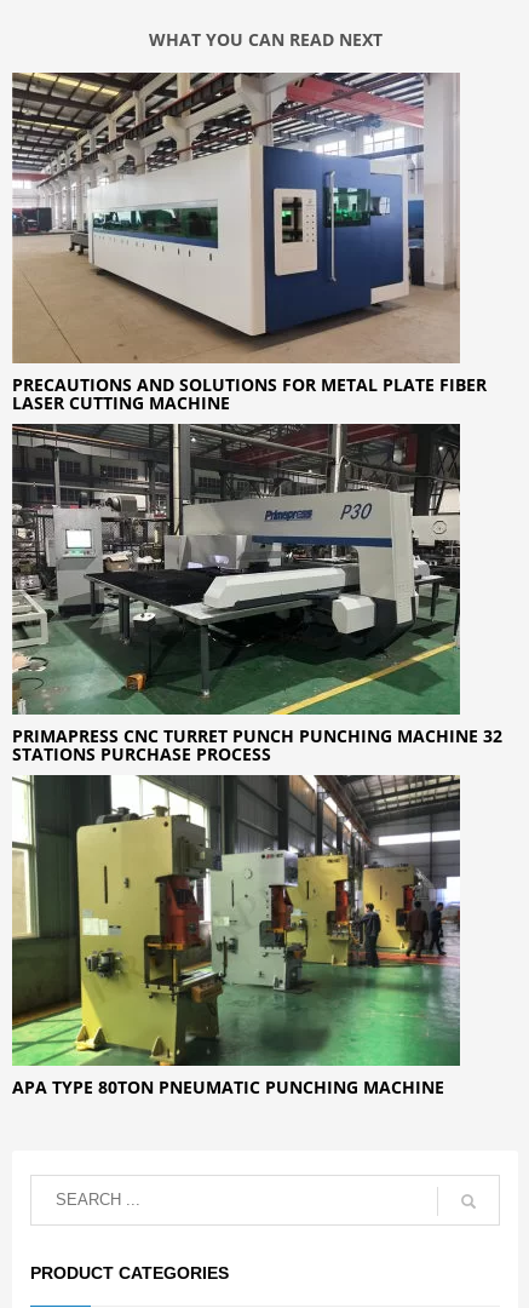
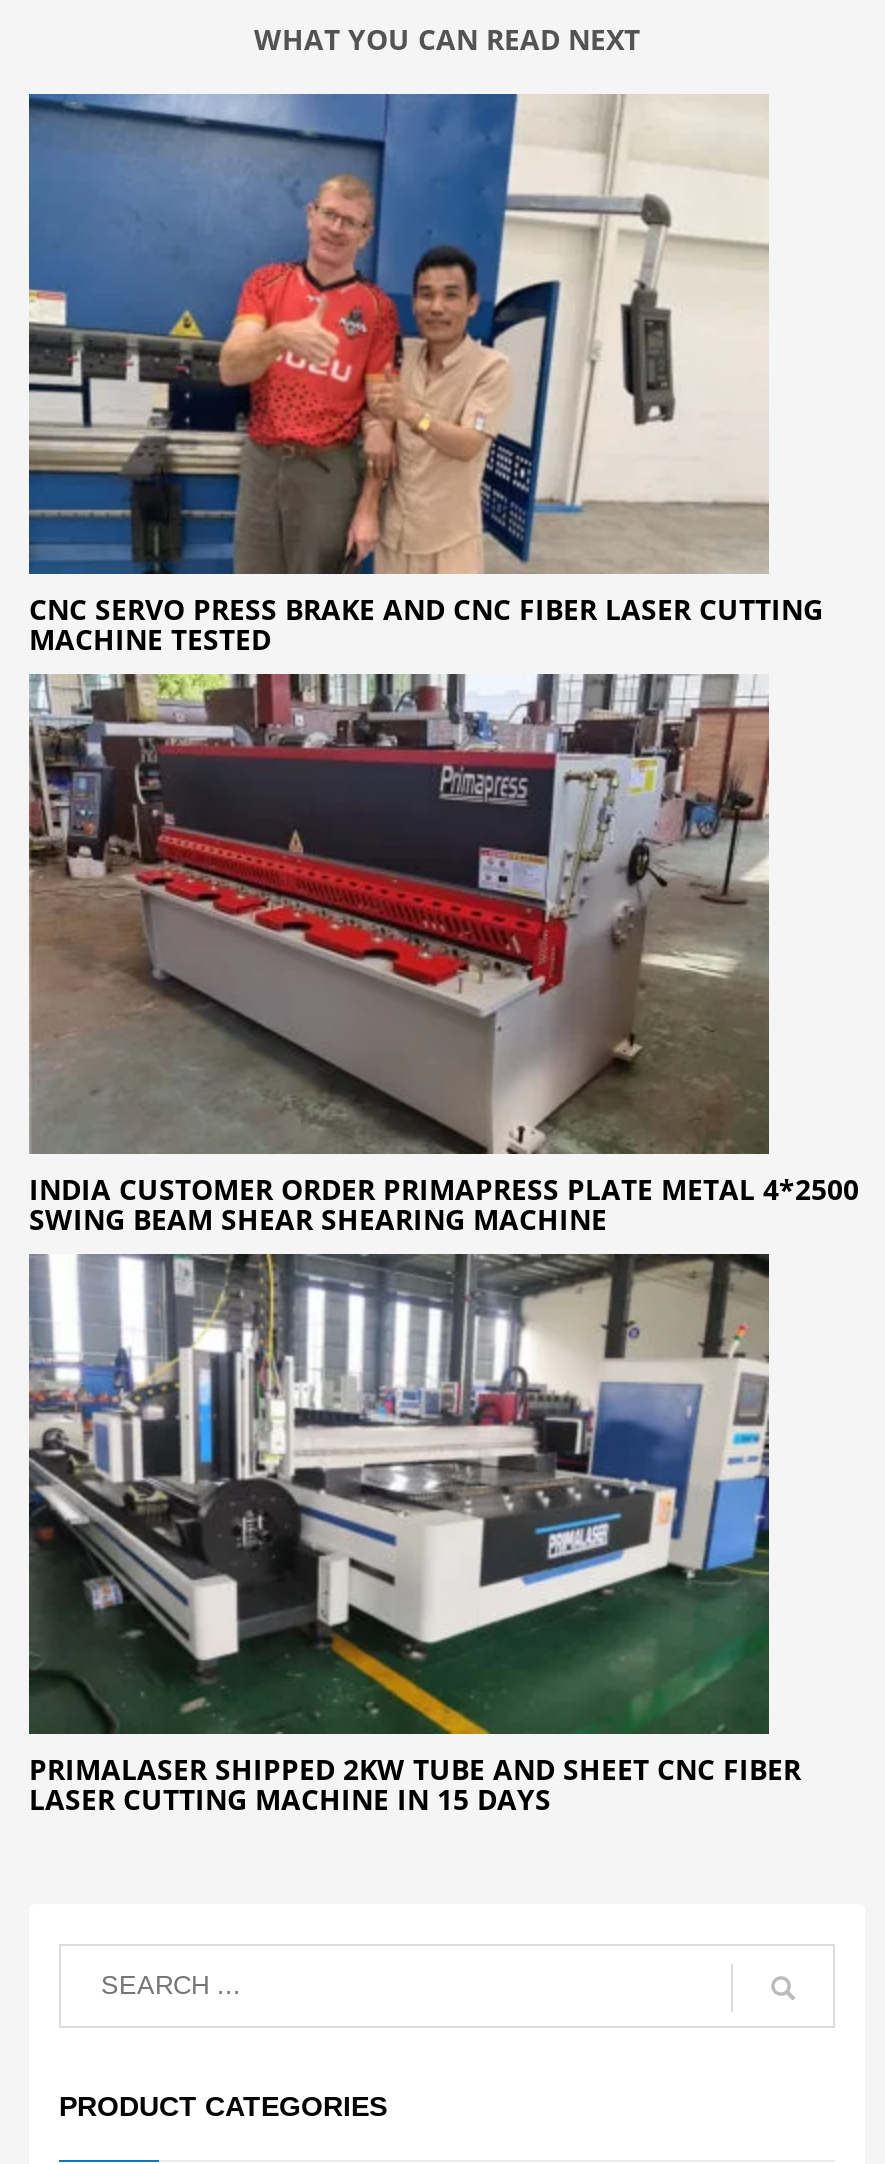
- [image]
- PRECAUTIONS AND SOLUTIONS FOR METAL PLATE FIBER
- LASER CUTTING MACHINE
+ [image]
+ CNC SERVO PRESS BRAKE AND CNC FIBER LASER CUTTING
+ MACHINE TESTED

- [image]
- PRIMAPRESS CNC TURRET PUNCH PUNCHING MACHINE 32
- STATIONS PURCHASE PROCESS
+ [image]
+ INDIA CUSTOMER ORDER PRIMAPRESS PLATE METAL 4*2500
+ SWING BEAM SHEAR SHEARING MACHINE

- [image]
- APA TYPE 80TON PNEUMATIC PUNCHING MACHINE
+ [image]
+ PRIMALASER SHIPPED 2KW TUBE AND SHEET CNC FIBER
+ LASER CUTTING MACHINE IN 15 DAYS
